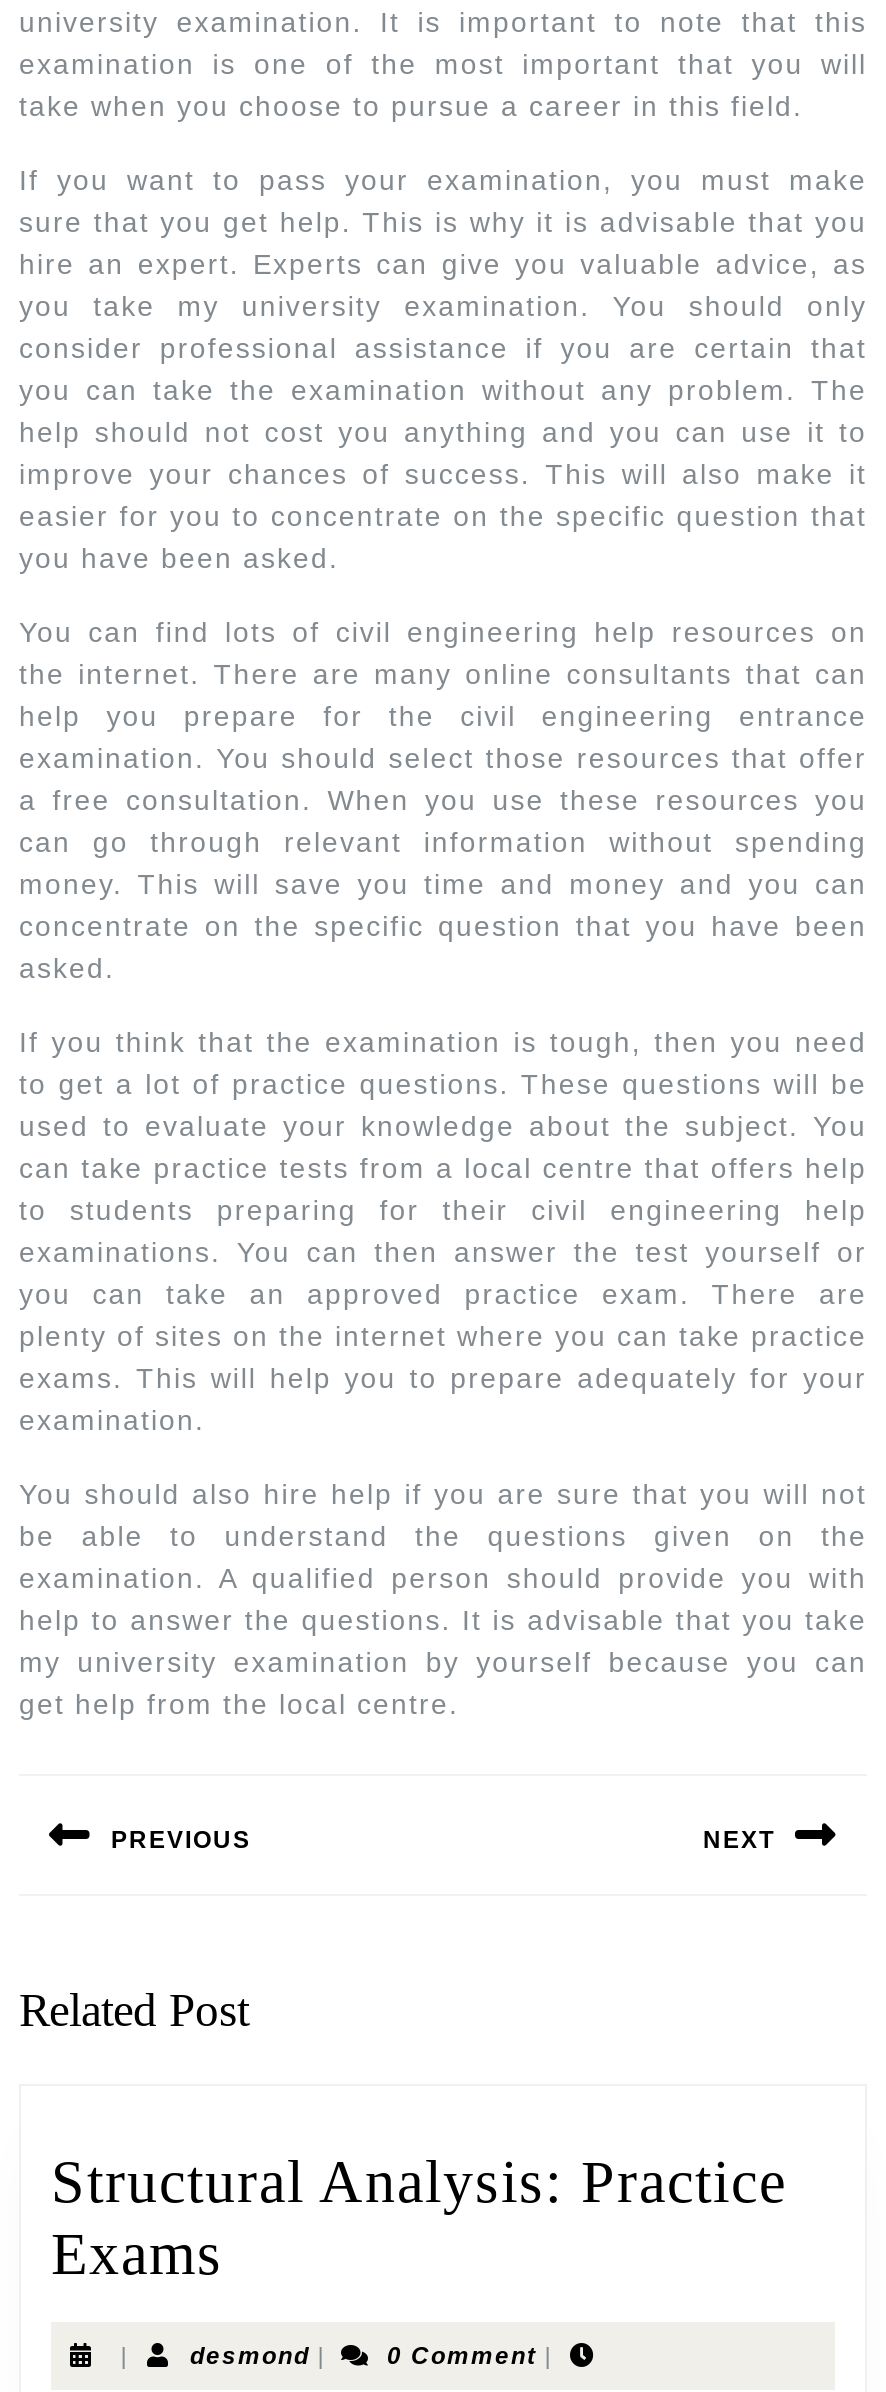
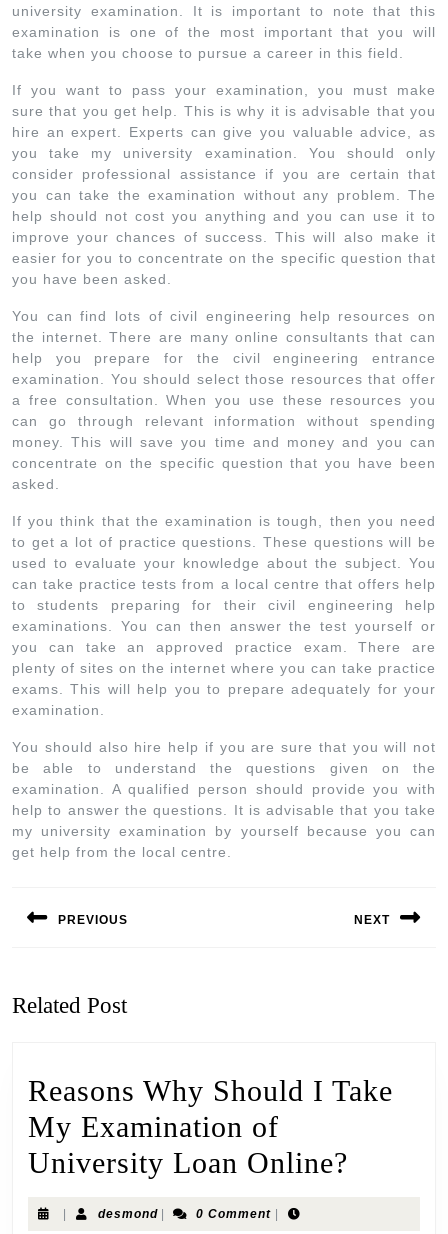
- Structural Analysis: Practice
- Exams
+ Reasons Why Should I Take
+ My Examination of
+ University Loan Online?
